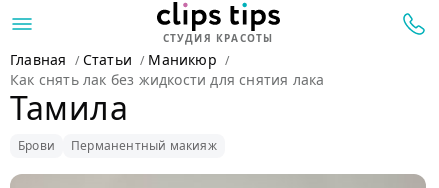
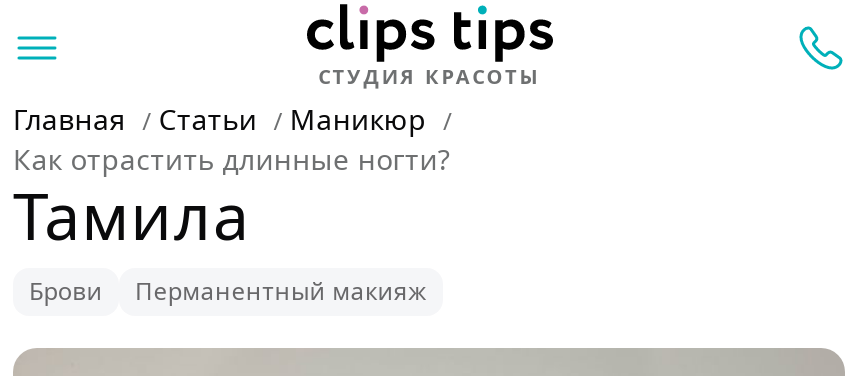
- Как снять лак без жидкости для снятия лака
+ Как отрастить длинные ногти?
